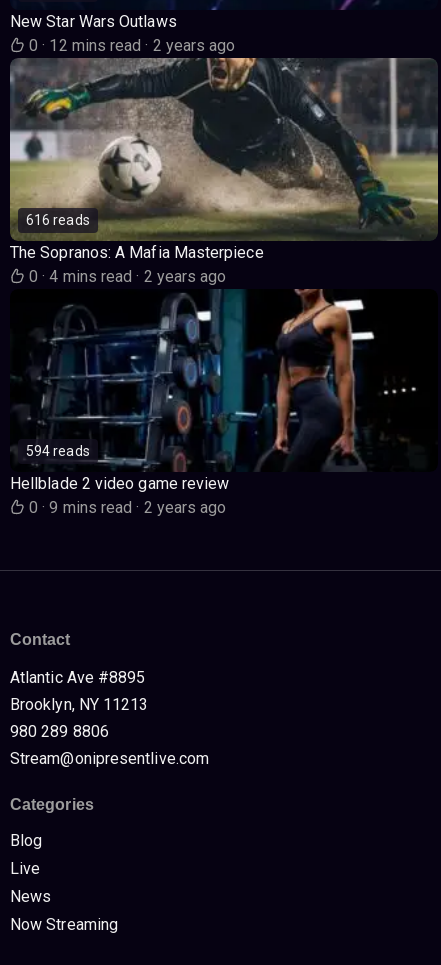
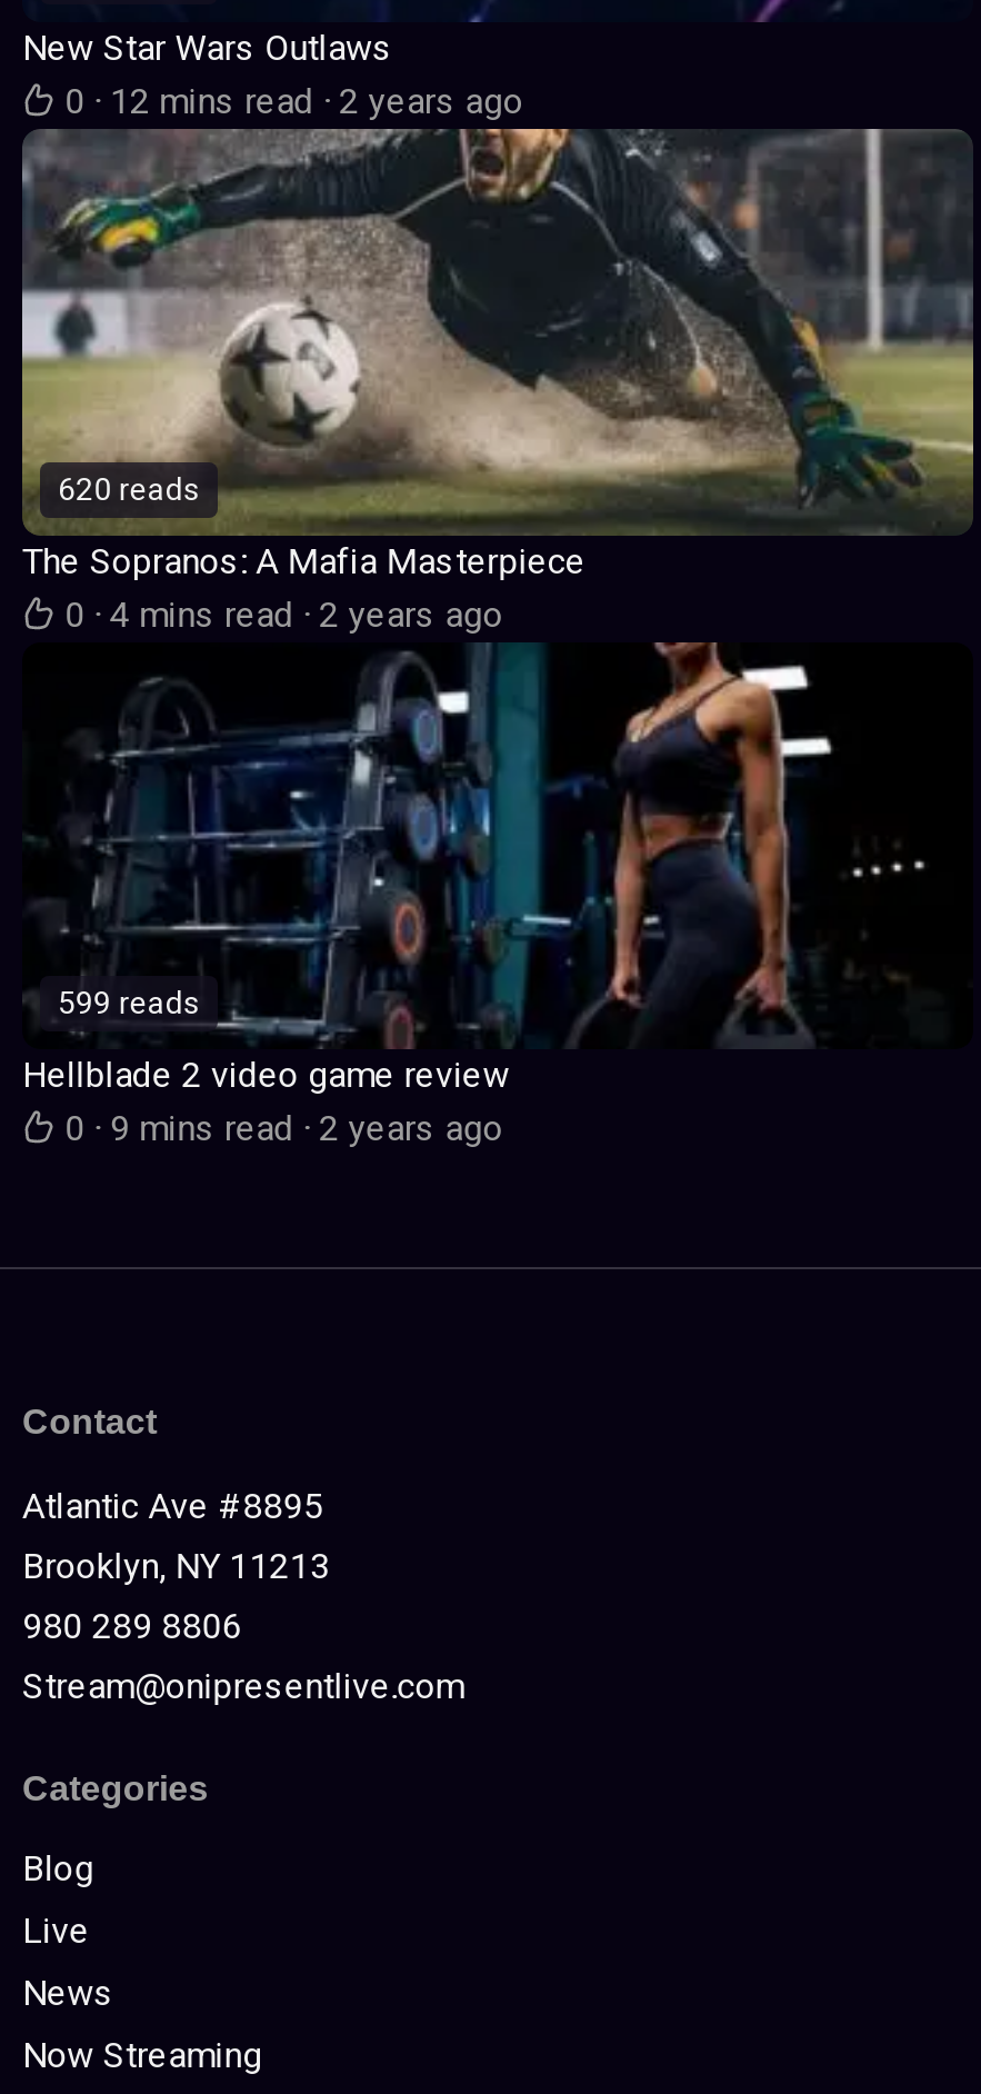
- 616 reads
+ 620 reads

- 594 reads
+ 599 reads
